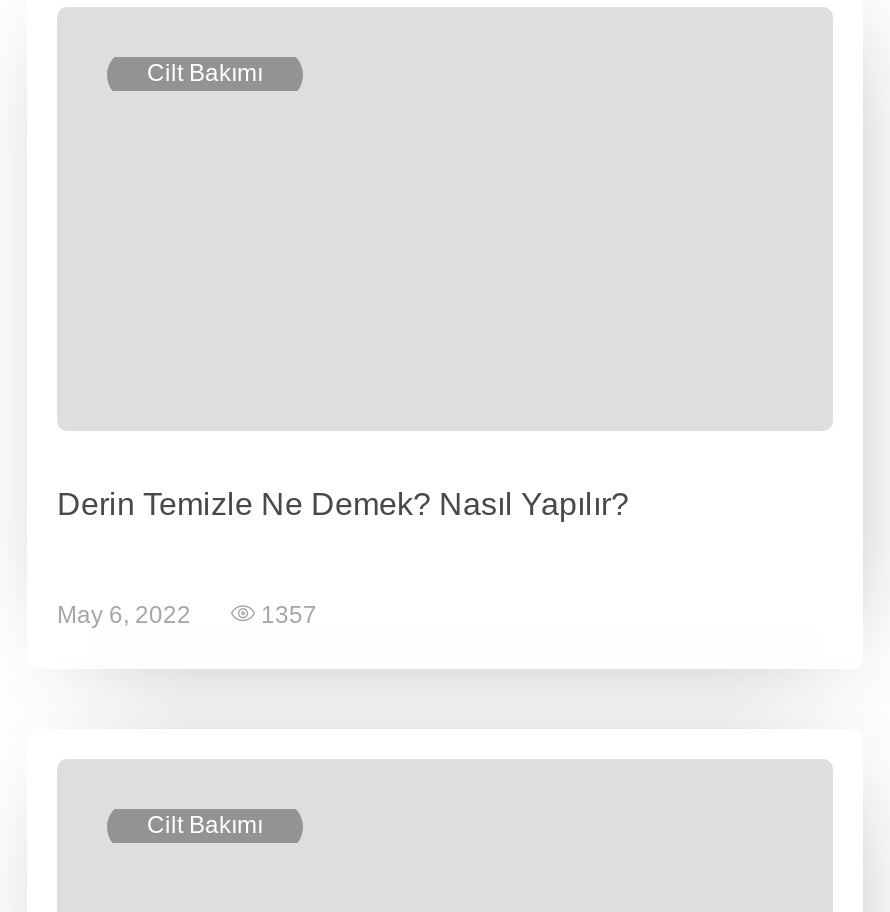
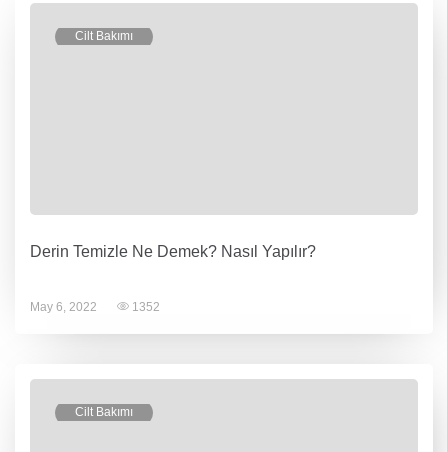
- 1357
+ 1352
